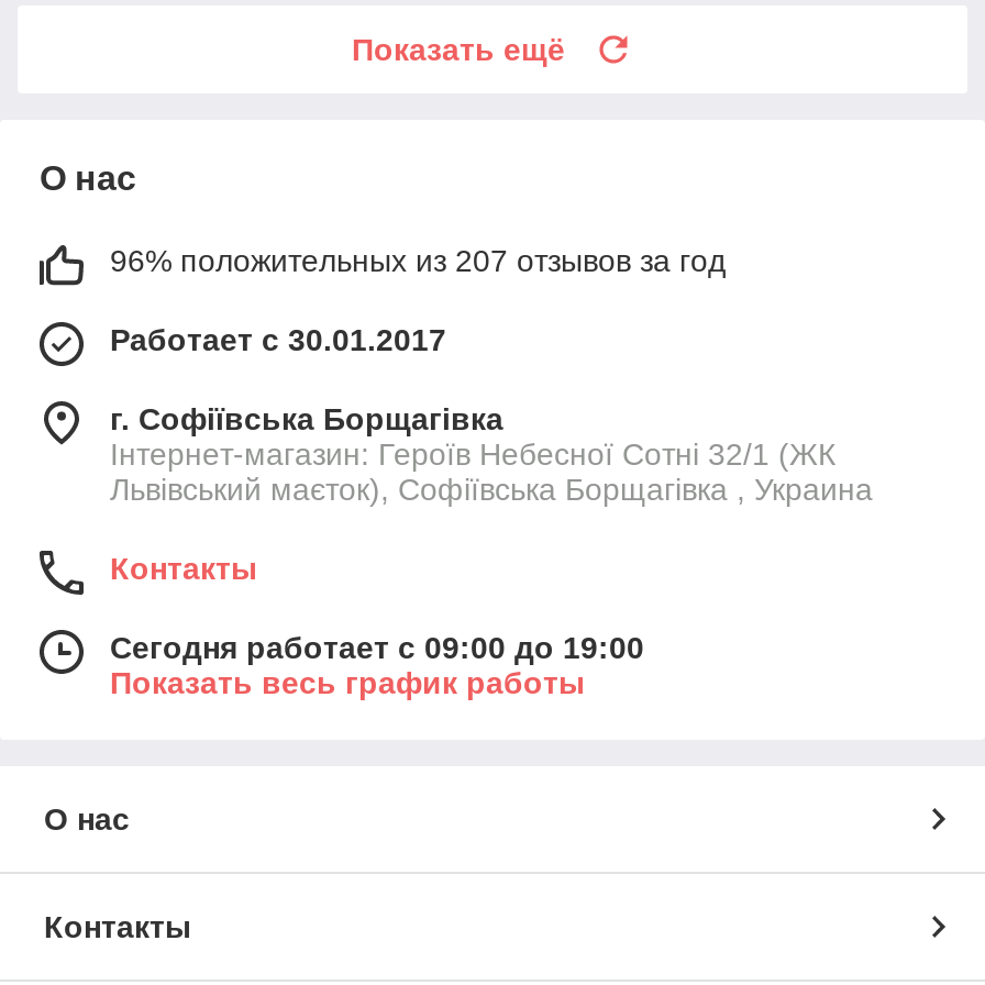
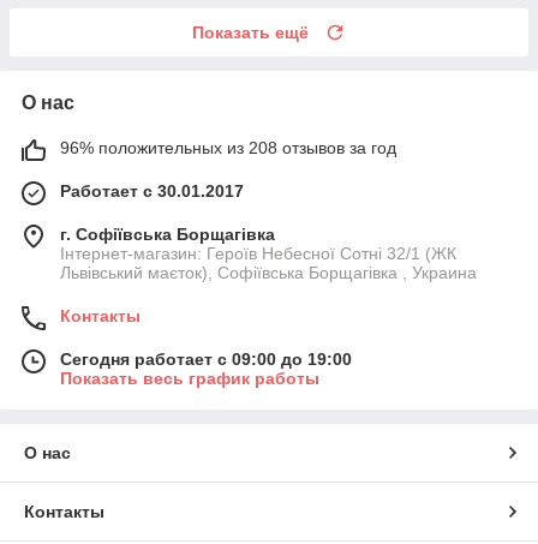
- 96% положительных из 207 отзывов за год
+ 96% положительных из 208 отзывов за год
